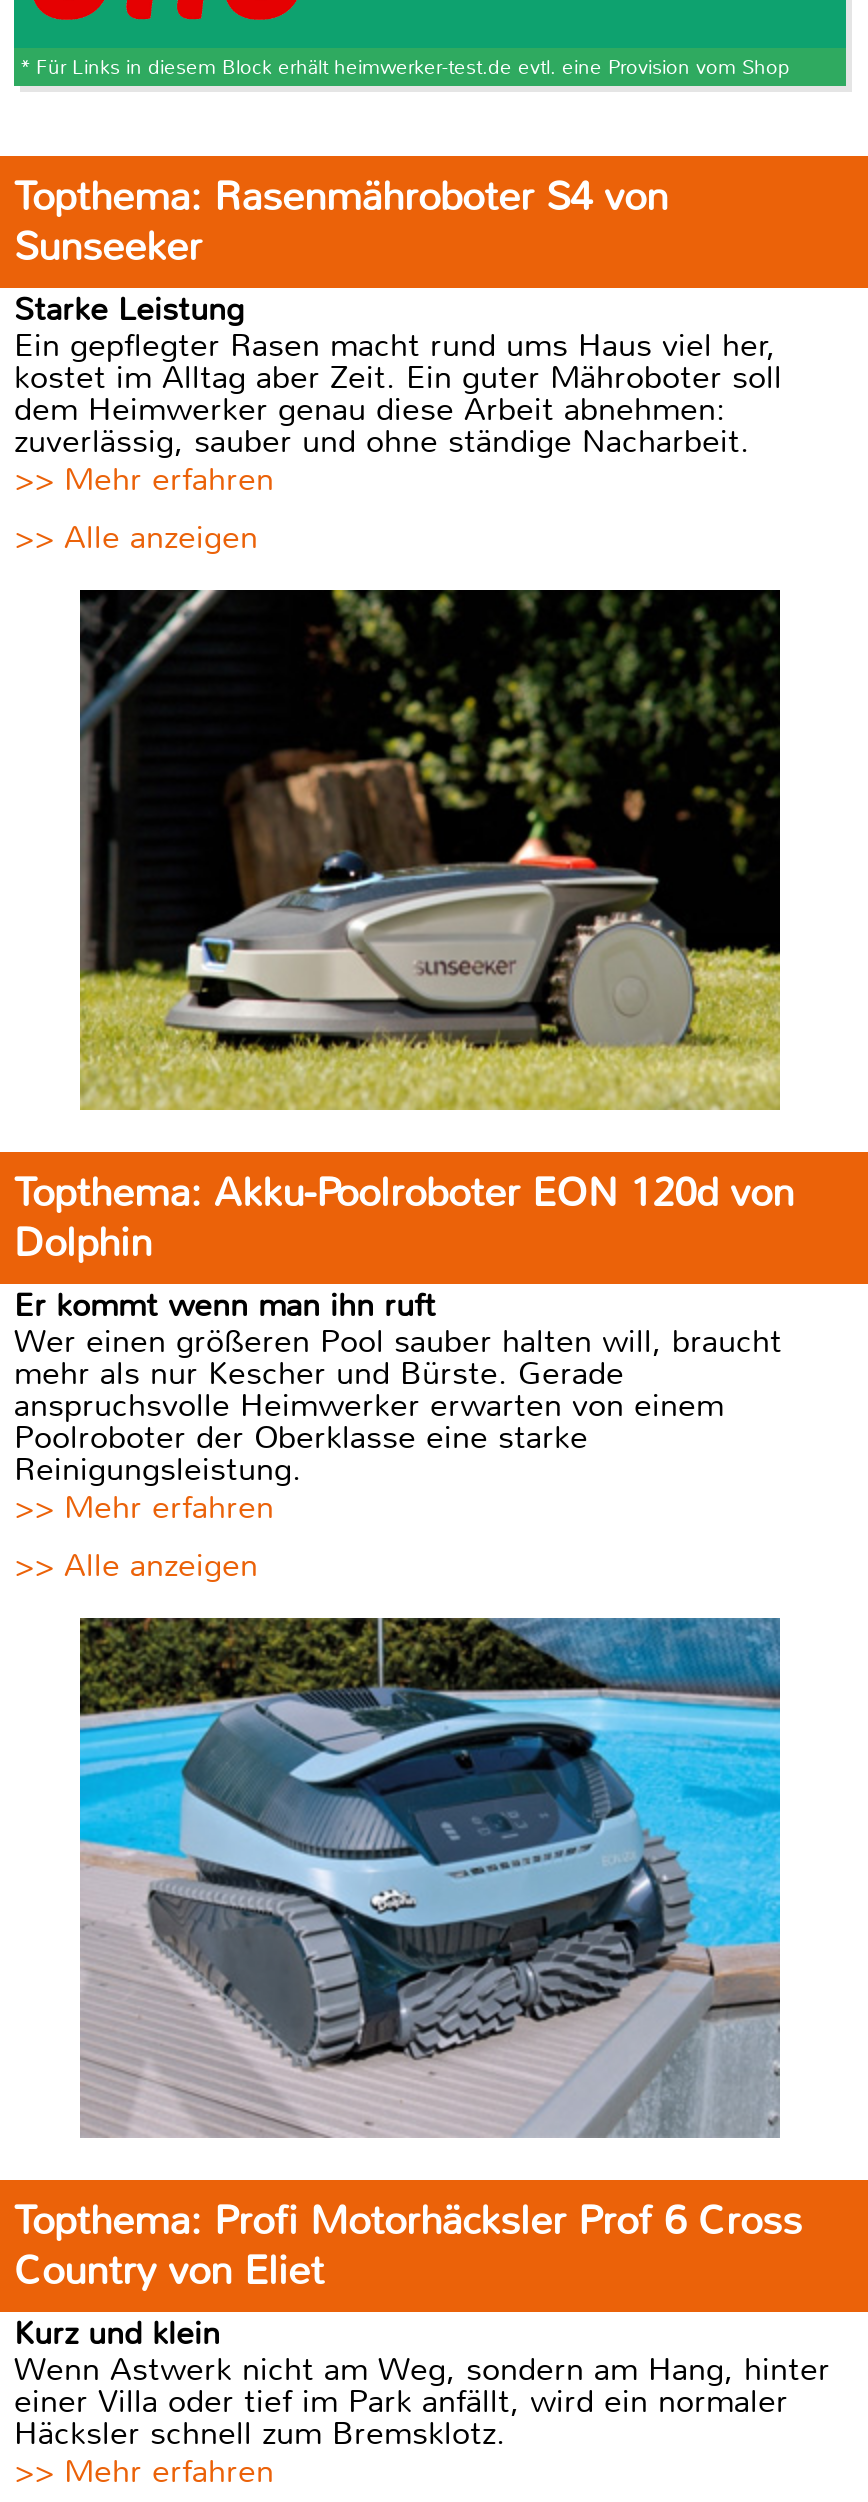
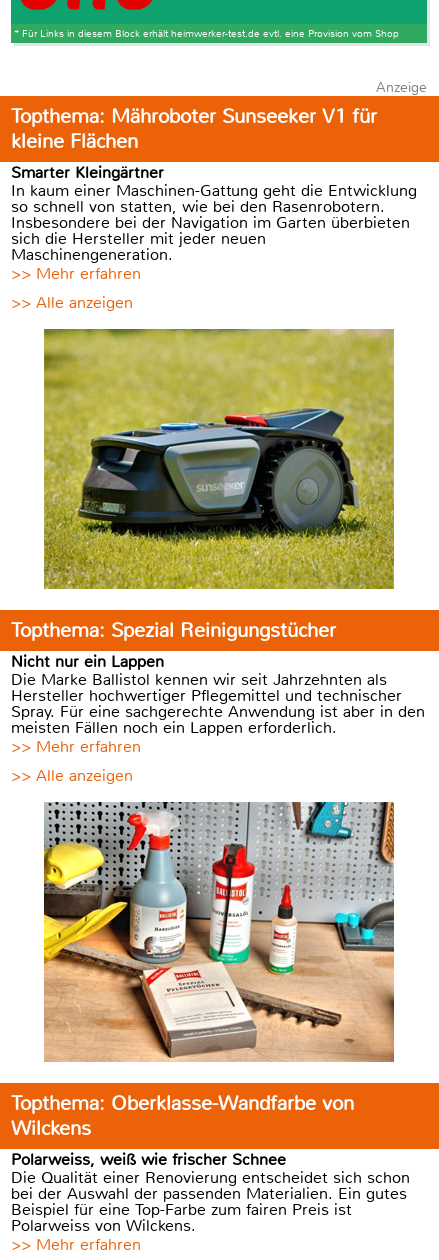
- Topthema: Rasenmähroboter S4 von
- Sunseeker
- Starke Leistung
- Ein gepflegter Rasen macht rund ums Haus viel her,
- kostet im Alltag aber Zeit. Ein guter Mähroboter soll
- dem Heimwerker genau diese Arbeit abnehmen:
- zuverlässig, sauber und ohne ständige Nacharbeit.
+ Anzeige
+ Topthema: Mähroboter Sunseeker V1 für
+ kleine Flächen
+ Smarter Kleingärtner
+ In kaum einer Maschinen-Gattung geht die Entwicklung
+ so schnell von statten, wie bei den Rasenrobotern.
+ Insbesondere bei der Navigation im Garten überbieten
+ sich die Hersteller mit jeder neuen
+ Maschinengeneration.

moved down: >> Mehr erfahren | >> Alle anzeigen

- [image]
+ [image]

- Topthema: Akku-Poolroboter EON 120d von
- Dolphin
- Er kommt wenn man ihn ruft
- Wer einen größeren Pool sauber halten will, braucht
- mehr als nur Kescher und Bürste. Gerade
- anspruchsvolle Heimwerker erwarten von einem
- Poolroboter der Oberklasse eine starke
- Reinigungsleistung.
+ Topthema: Spezial Reinigungstücher
+ Nicht nur ein Lappen
+ Die Marke Ballistol kennen wir seit Jahrzehnten als
+ Hersteller hochwertiger Pflegemittel und technischer
+ Spray. Für eine sachgerechte Anwendung ist aber in den
+ meisten Fällen noch ein Lappen erforderlich.

- [image]
- Topthema: Profi Motorhäcksler Prof 6 Cross
- Country von Eliet
- Kurz und klein
- Wenn Astwerk nicht am Weg, sondern am Hang, hinter
- einer Villa oder tief im Park anfällt, wird ein normaler
- Häcksler schnell zum Bremsklotz.
+ [image]
+ Topthema: Oberklasse-Wandfarbe von
+ Wilckens
+ Polarweiss, weiß wie frischer Schnee
+ Die Qualität einer Renovierung entscheidet sich schon
+ bei der Auswahl der passenden Materialien. Ein gutes
+ Beispiel für eine Top-Farbe zum fairen Preis ist
+ Polarweiss von Wilckens.
